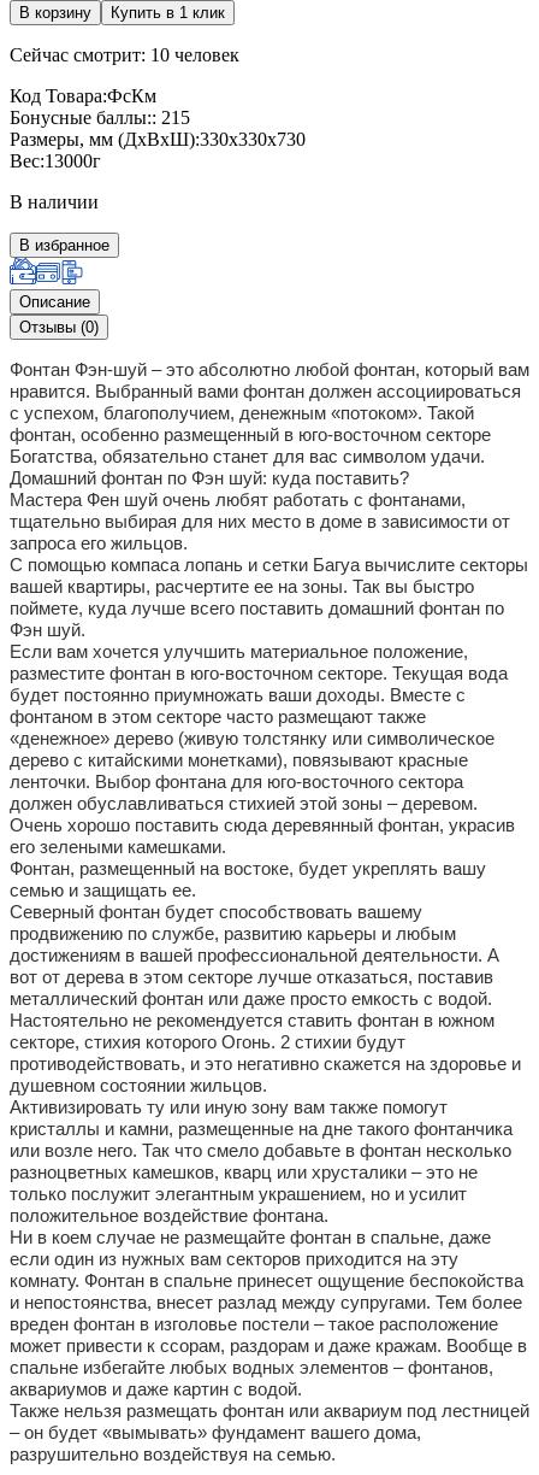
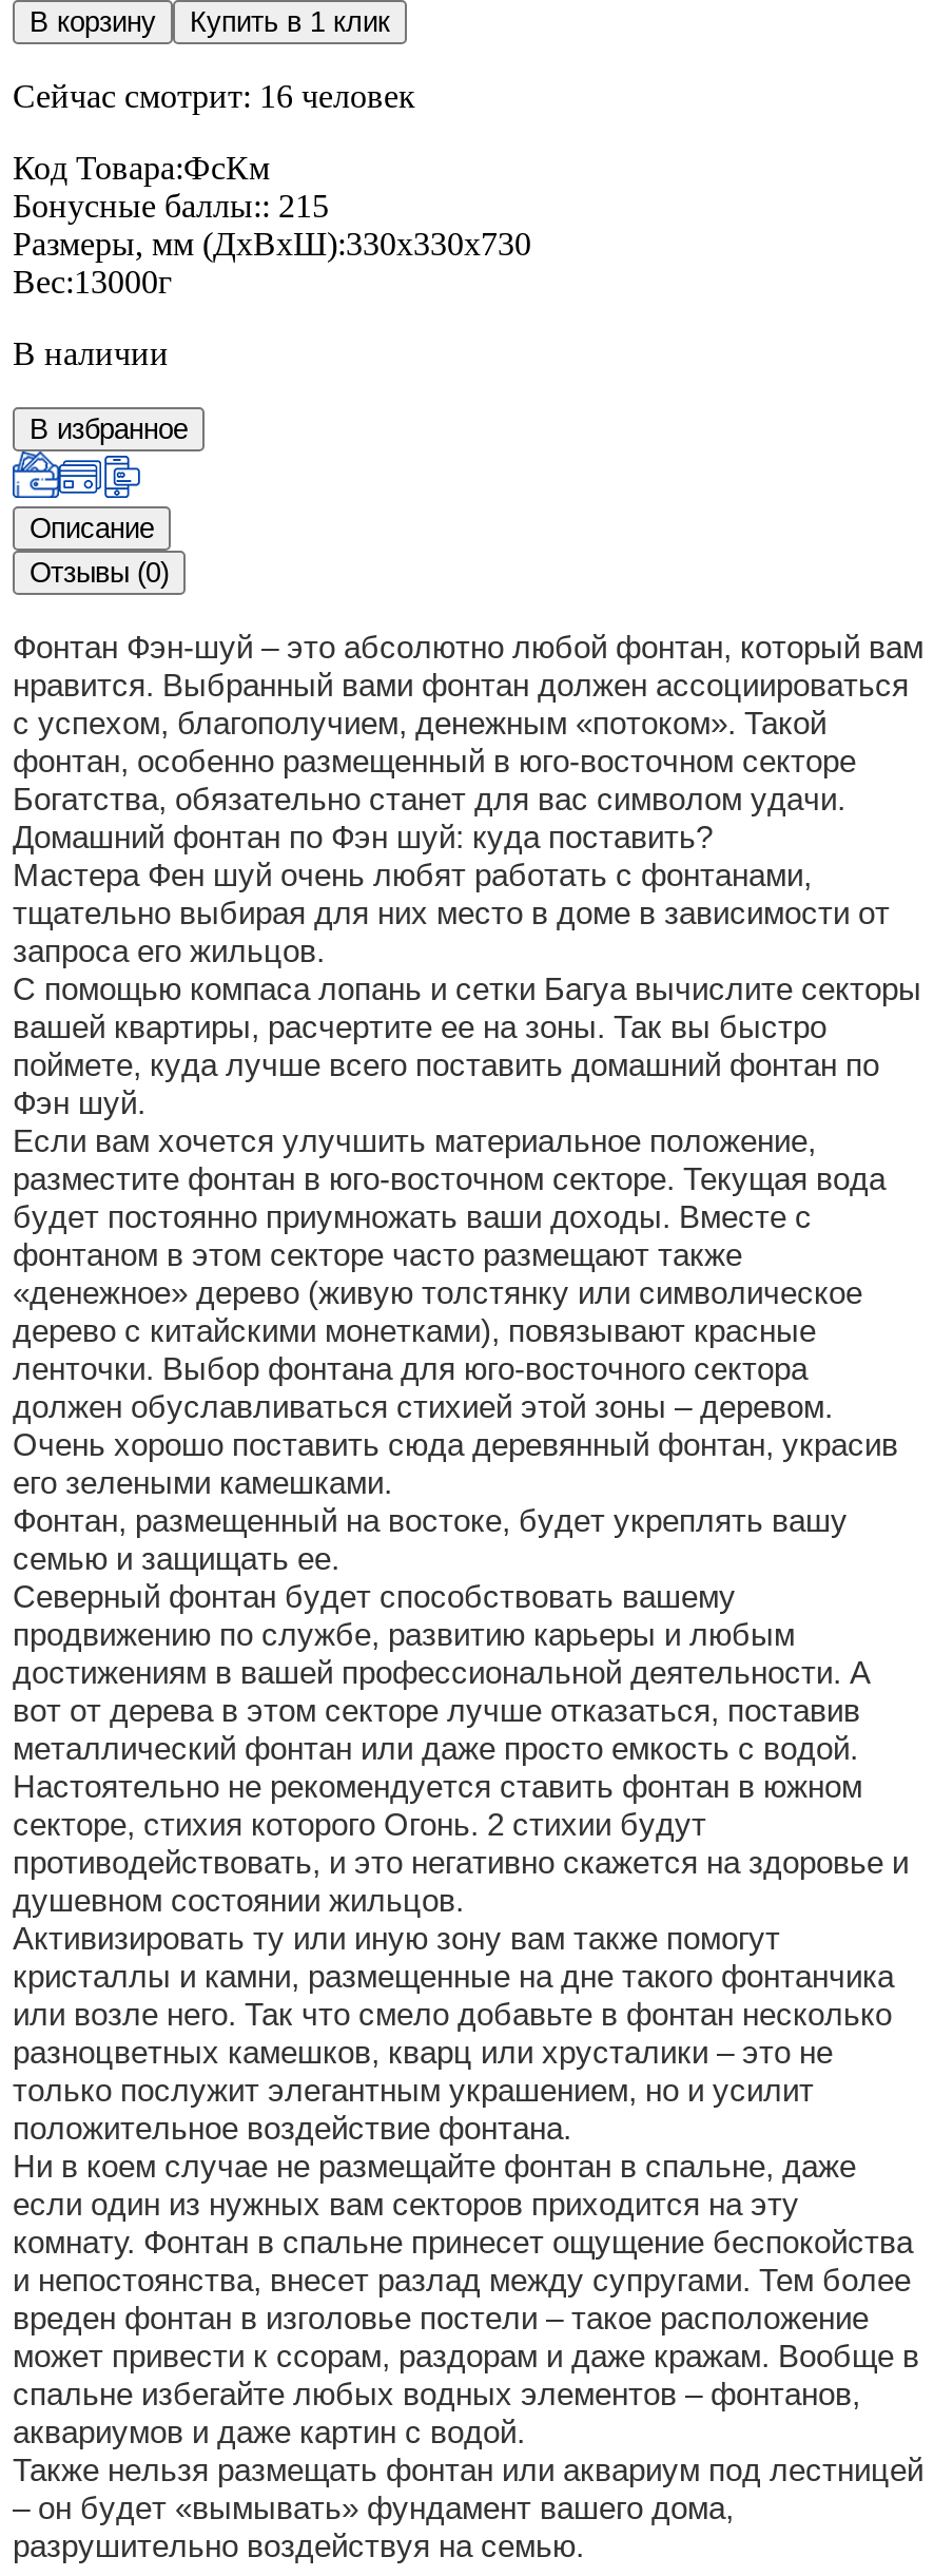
- Сейчас смотрит: 10 человек
+ Сейчас смотрит: 16 человек
